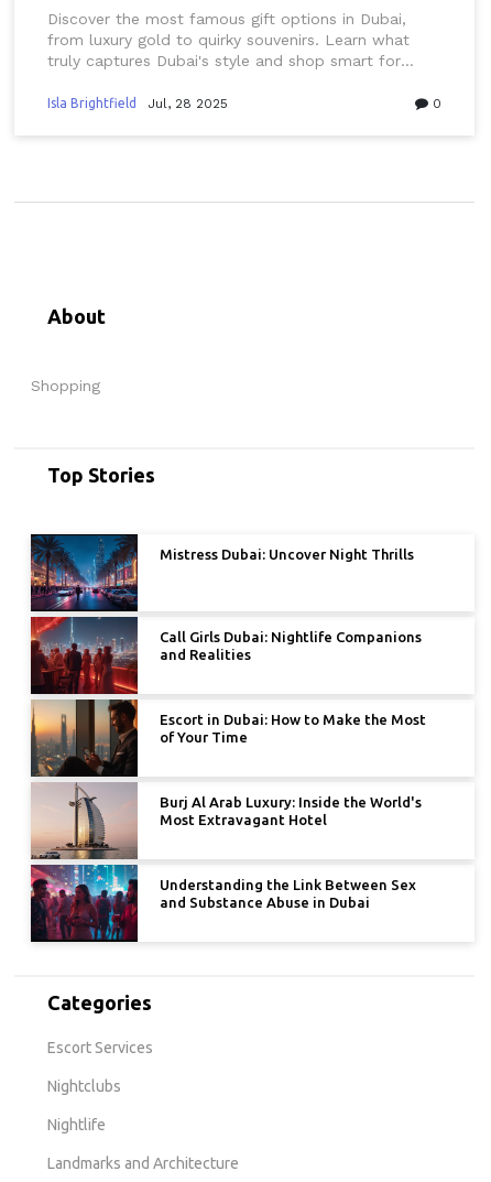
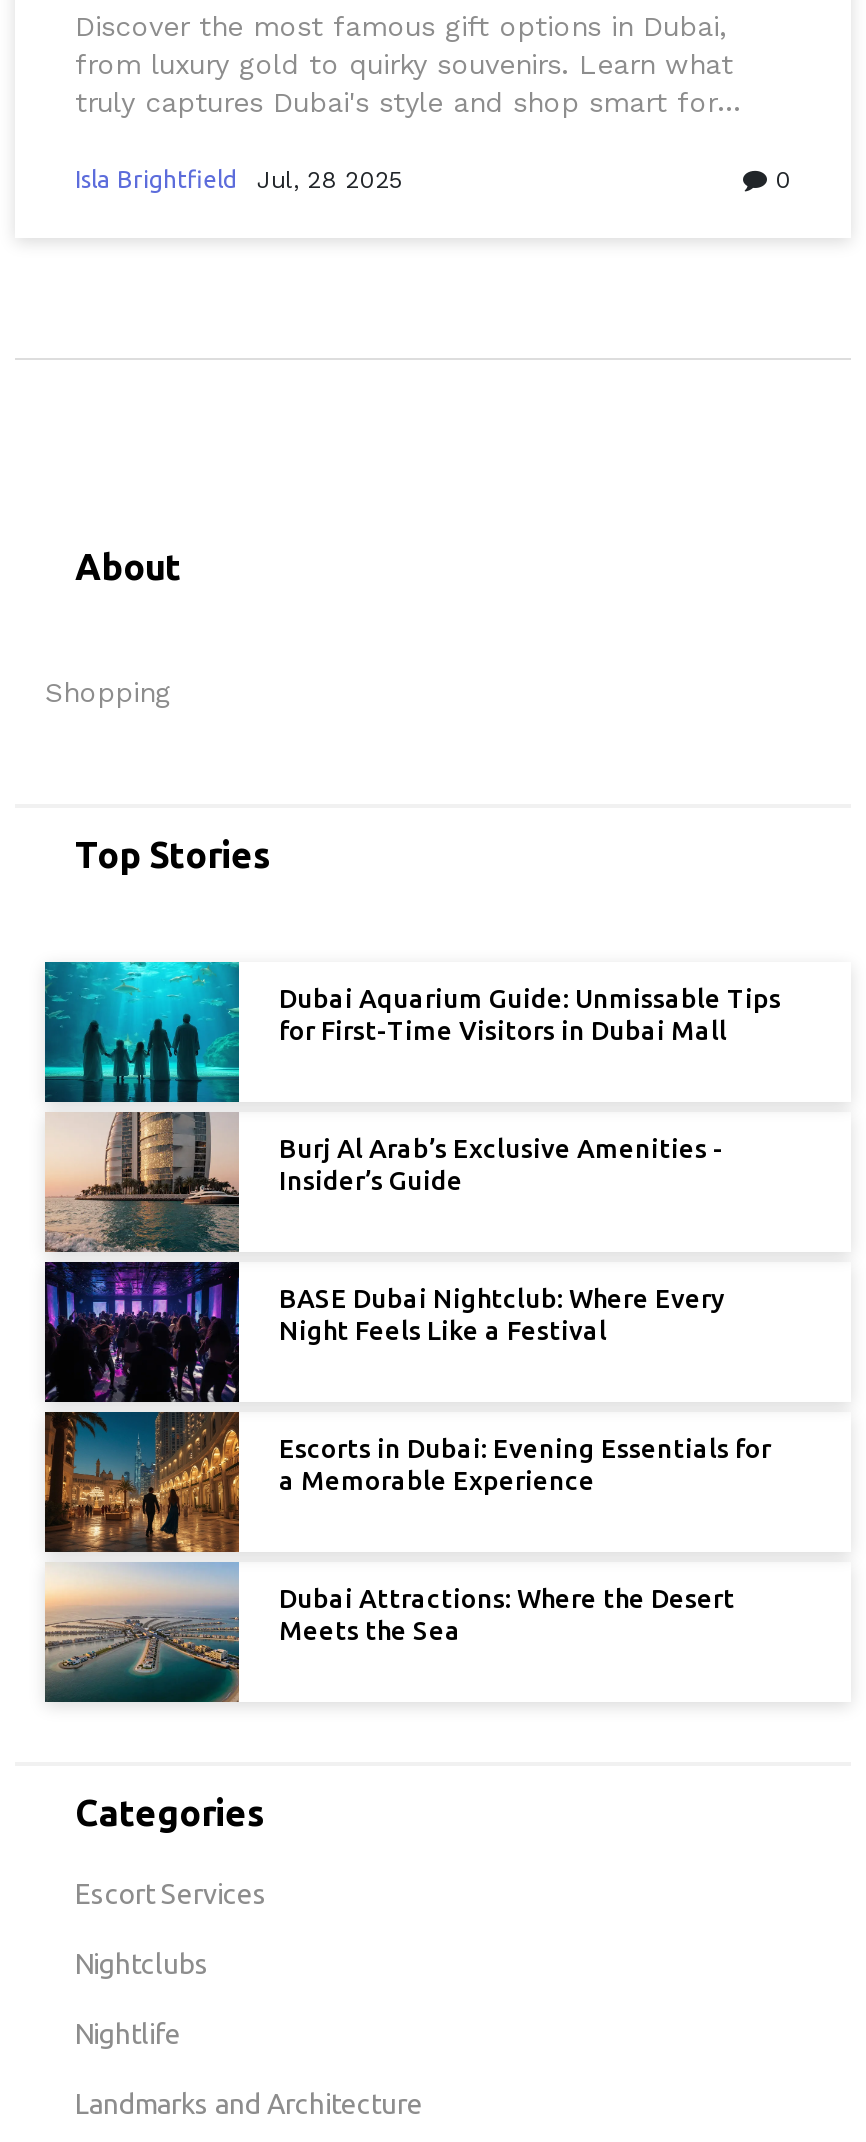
- [image]
- Mistress Dubai: Uncover Night Thrills
+ [image]
+ Dubai Aquarium Guide: Unmissable Tips
+ for First-Time Visitors in Dubai Mall

- Call Girls Dubai: Nightlife Companions
- and Realities
+ Burj Al Arab’s Exclusive Amenities -
+ Insider’s Guide

- Escort in Dubai: How to Make the Most
- of Your Time
+ BASE Dubai Nightclub: Where Every
+ Night Feels Like a Festival

- Burj Al Arab Luxury: Inside the World's
- Most Extravagant Hotel
+ Escorts in Dubai: Evening Essentials for
+ a Memorable Experience

- Understanding the Link Between Sex
- and Substance Abuse in Dubai
+ Dubai Attractions: Where the Desert
+ Meets the Sea
